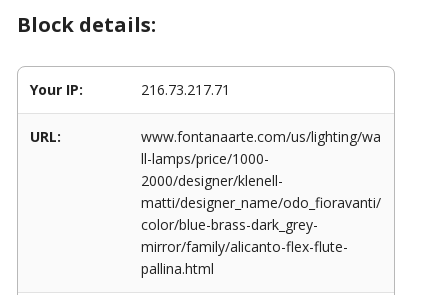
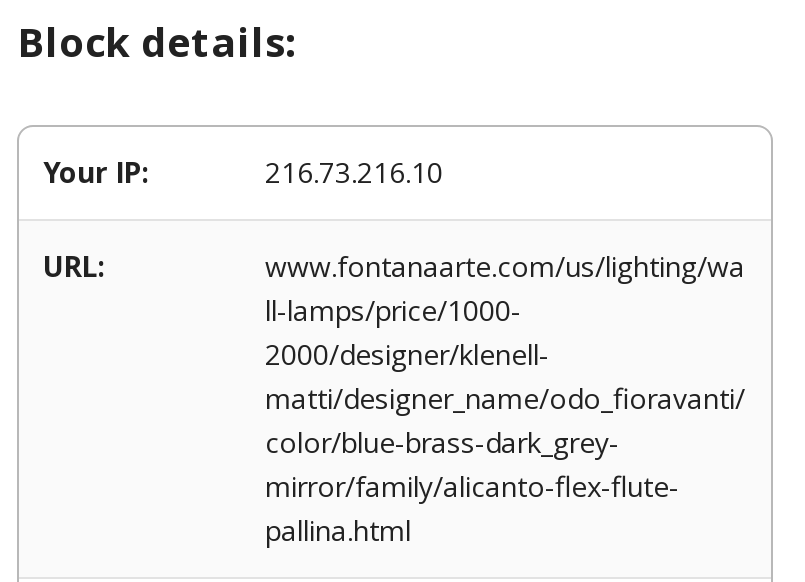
- 216.73.217.71
+ 216.73.216.10
